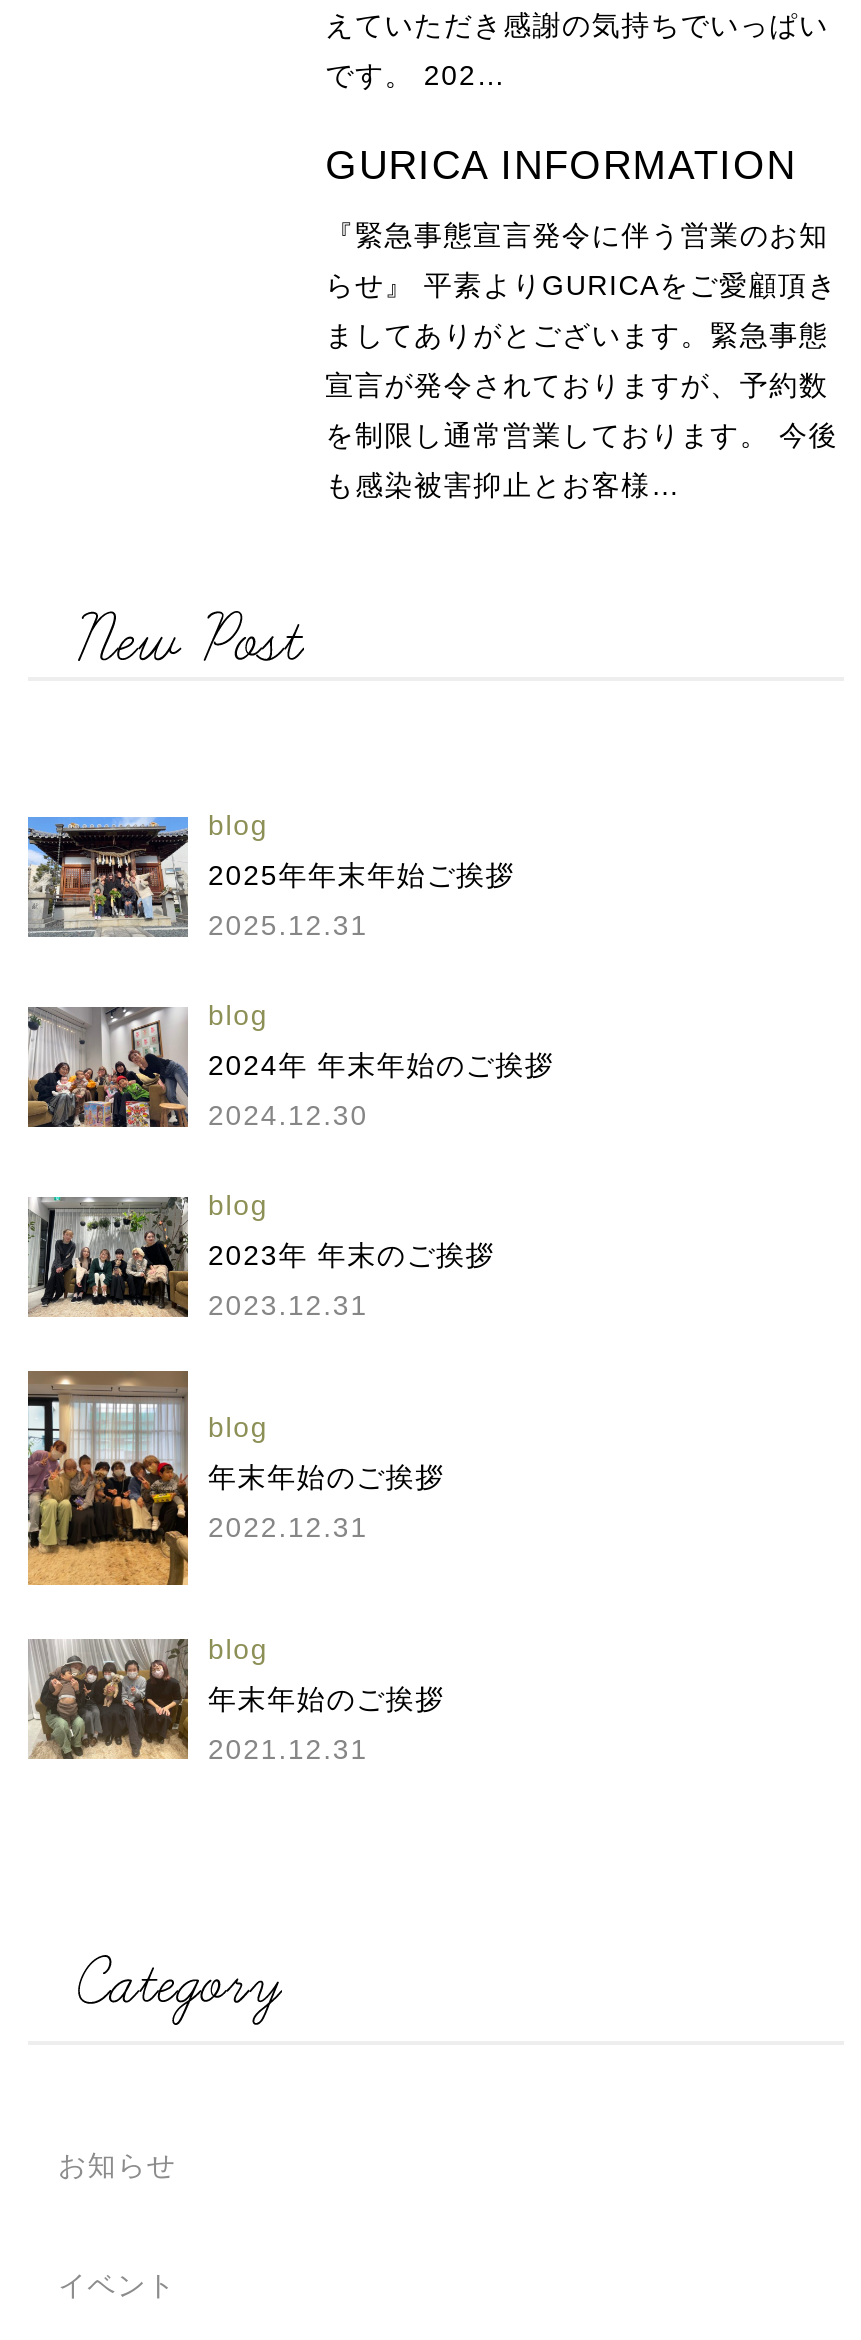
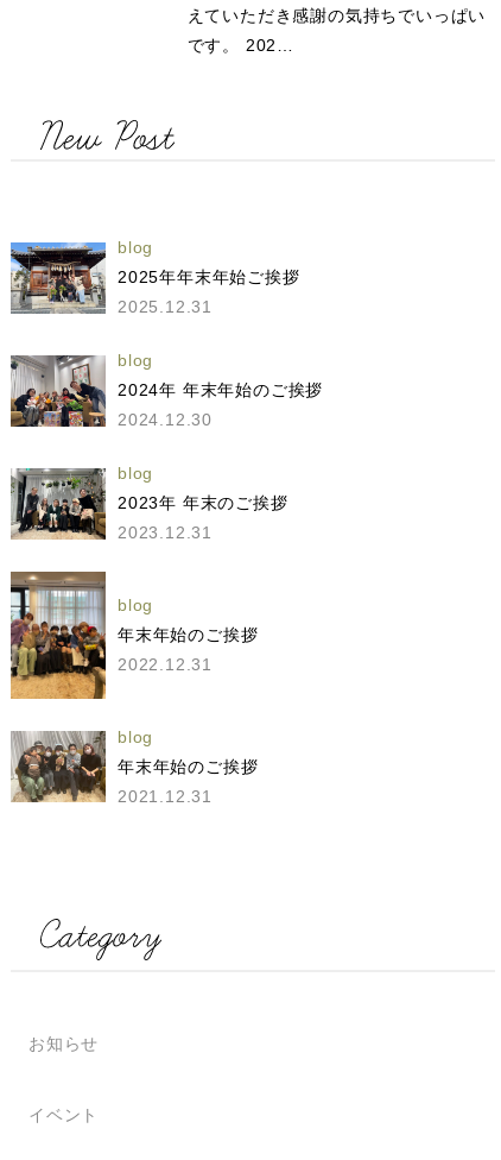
- GURICA INFORMATION
- 『緊急事態宣言発令に伴う営業のお知
- らせ』 平素よりGURICAをご愛顧頂き
- ましてありがとございます。緊急事態
- 宣言が発令されておりますが、予約数
- を制限し通常営業しております。 今後
- も感染被害抑止とお客様…
